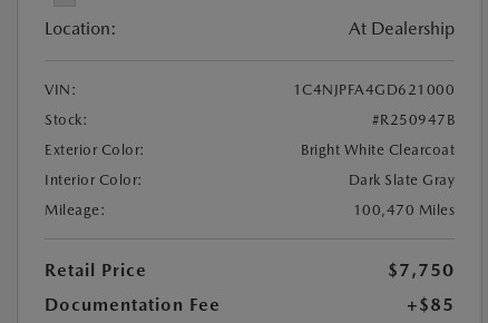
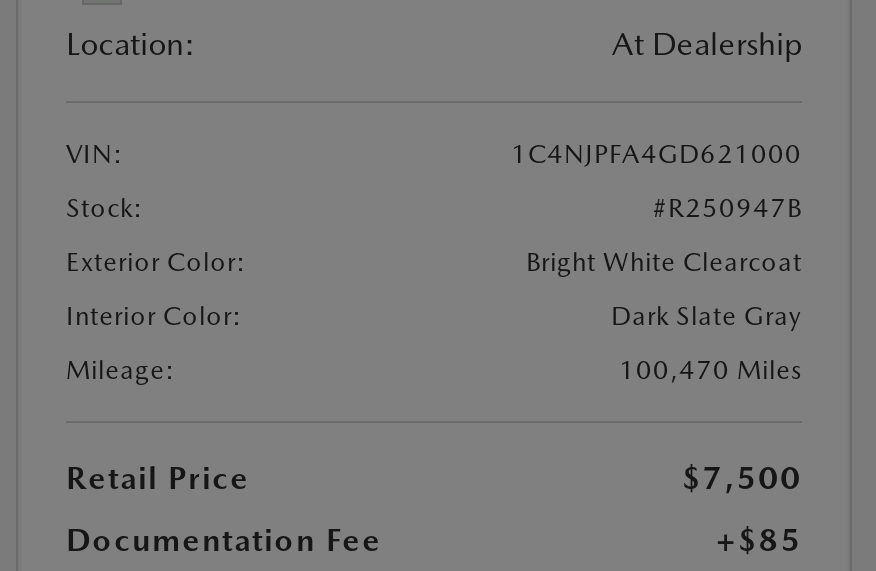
- $7,750
+ $7,500
